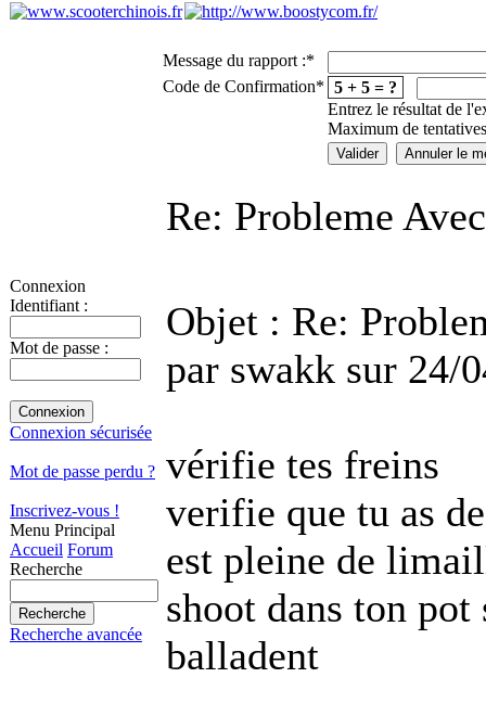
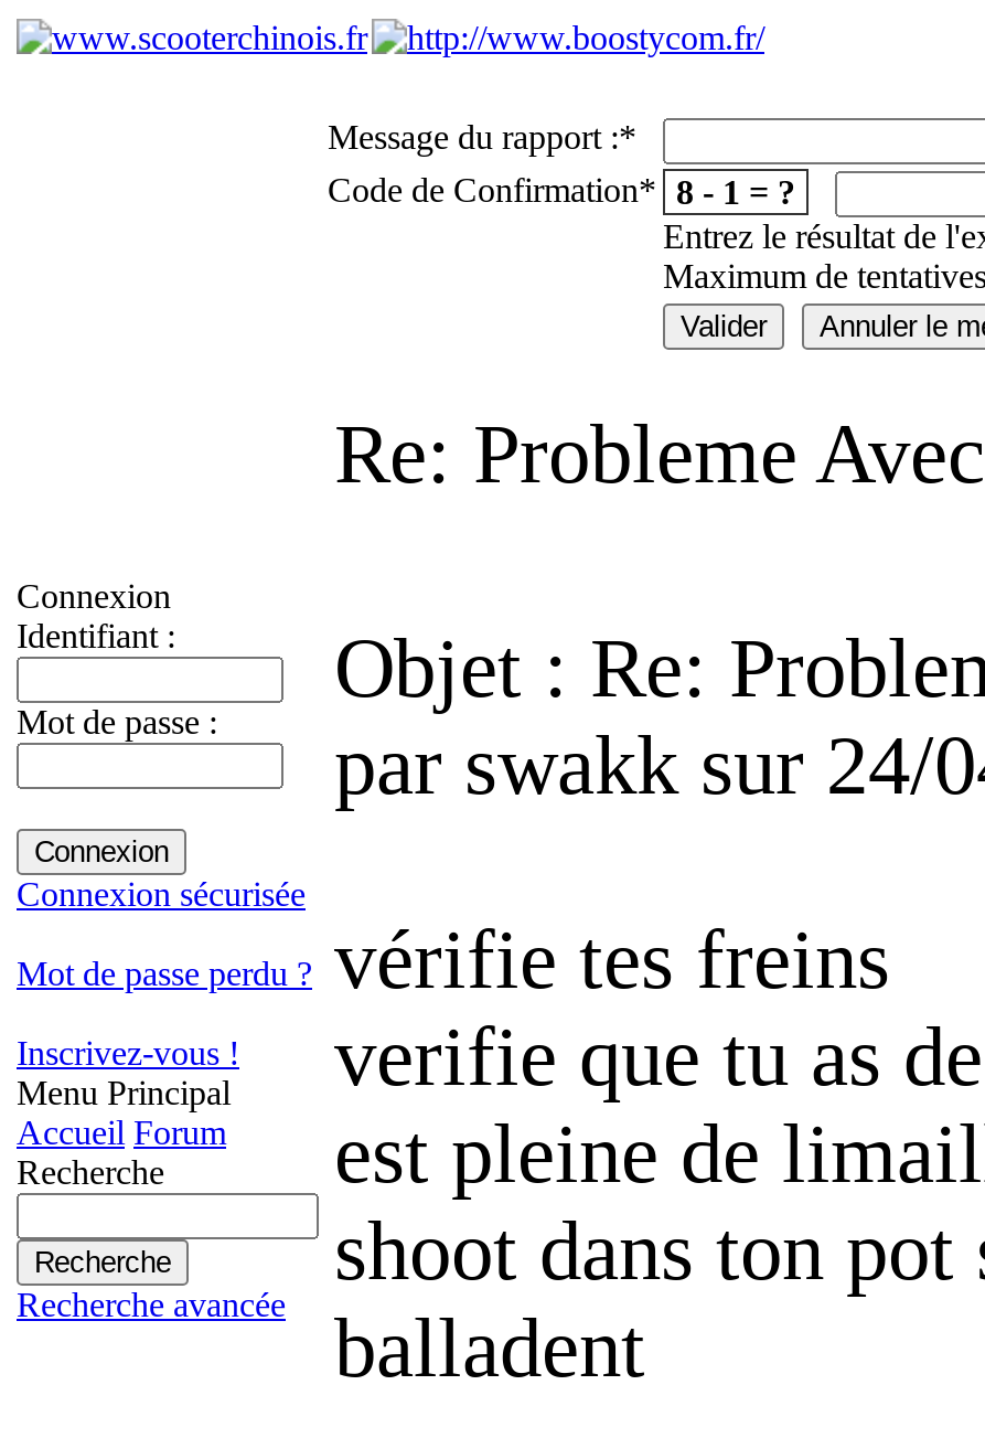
- Code de Confirmation* 5 + 5 = ?
+ Code de Confirmation* 8 - 1 = ?
